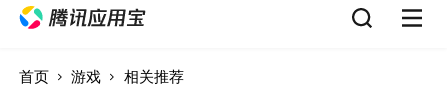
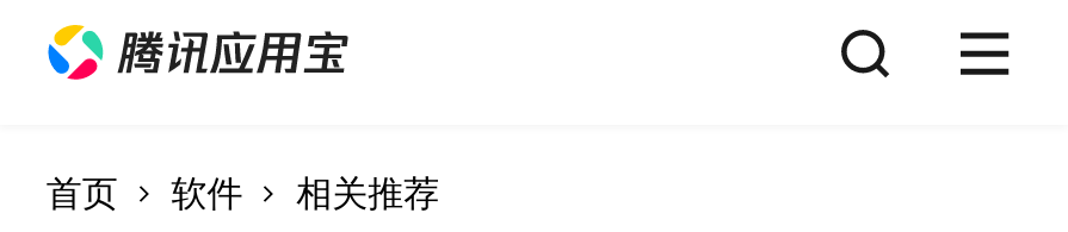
- 游戏
+ 软件
